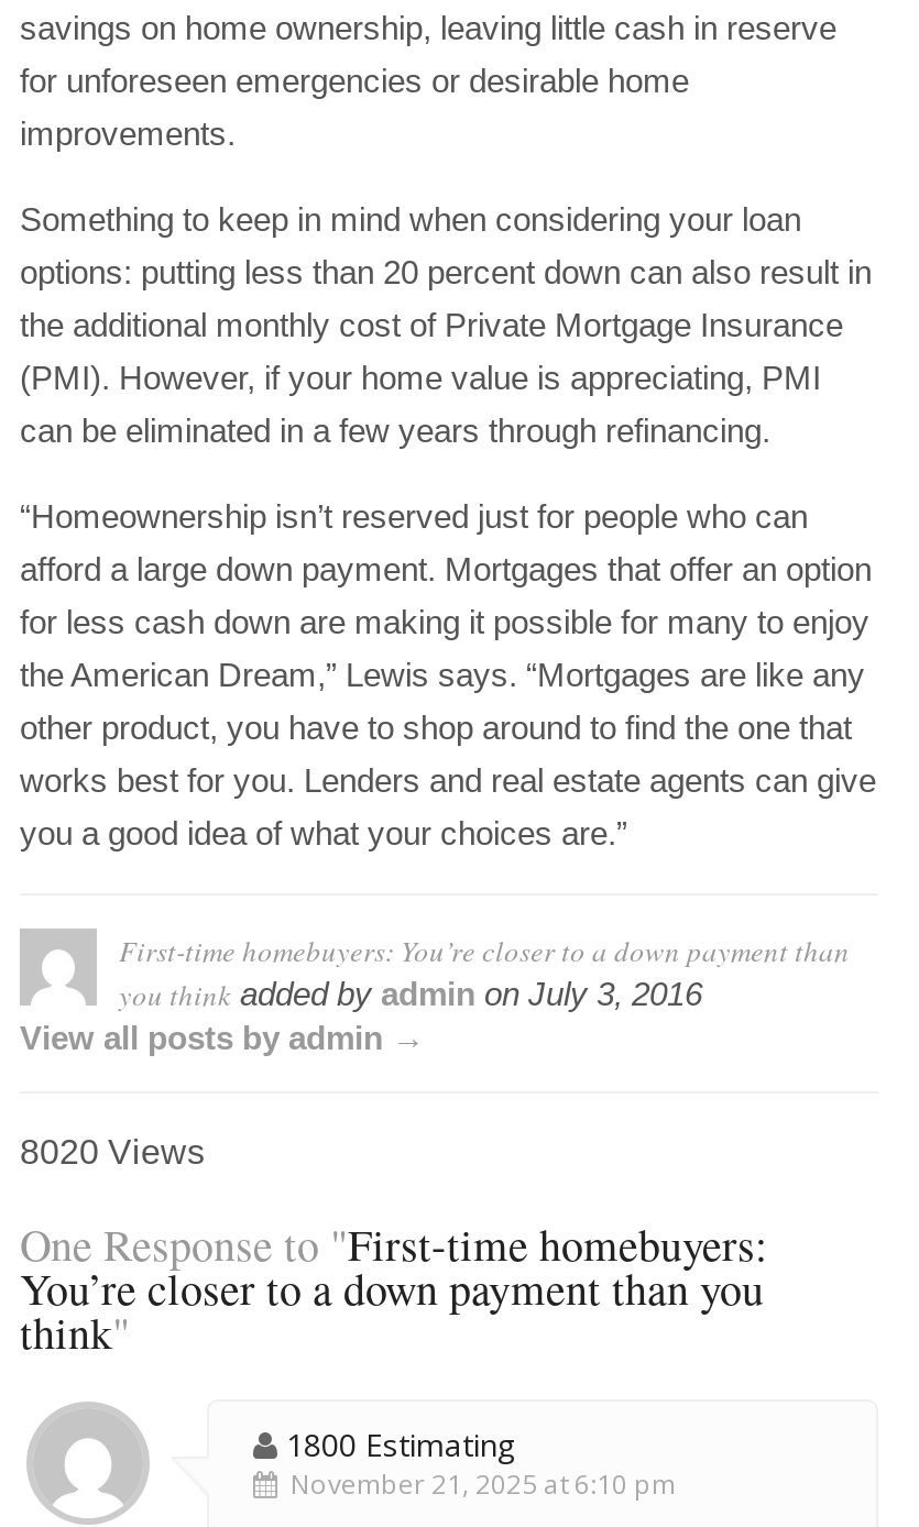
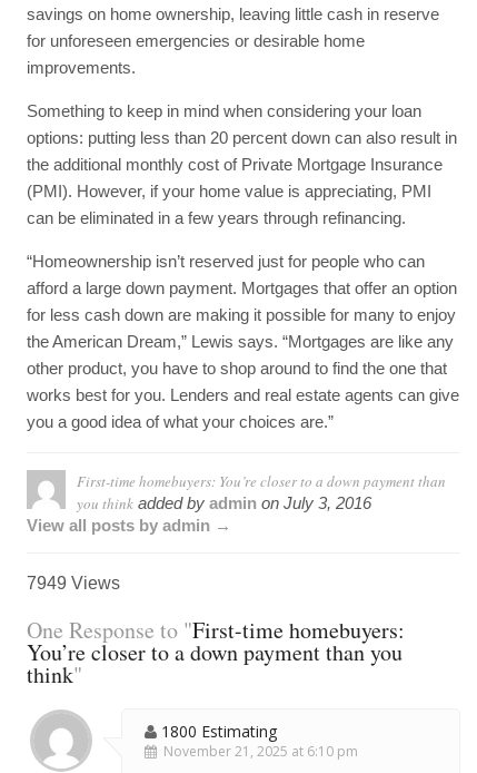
- 8020 Views
+ 7949 Views
